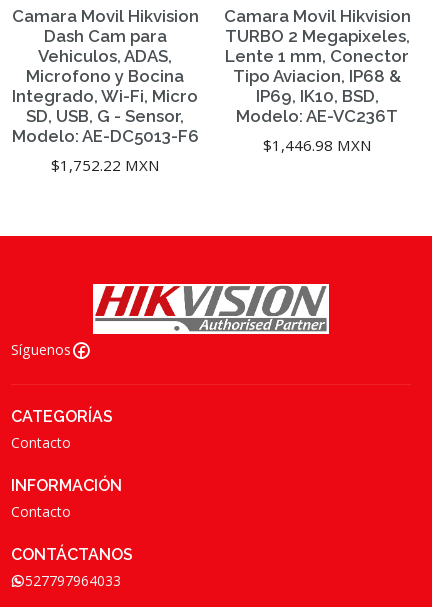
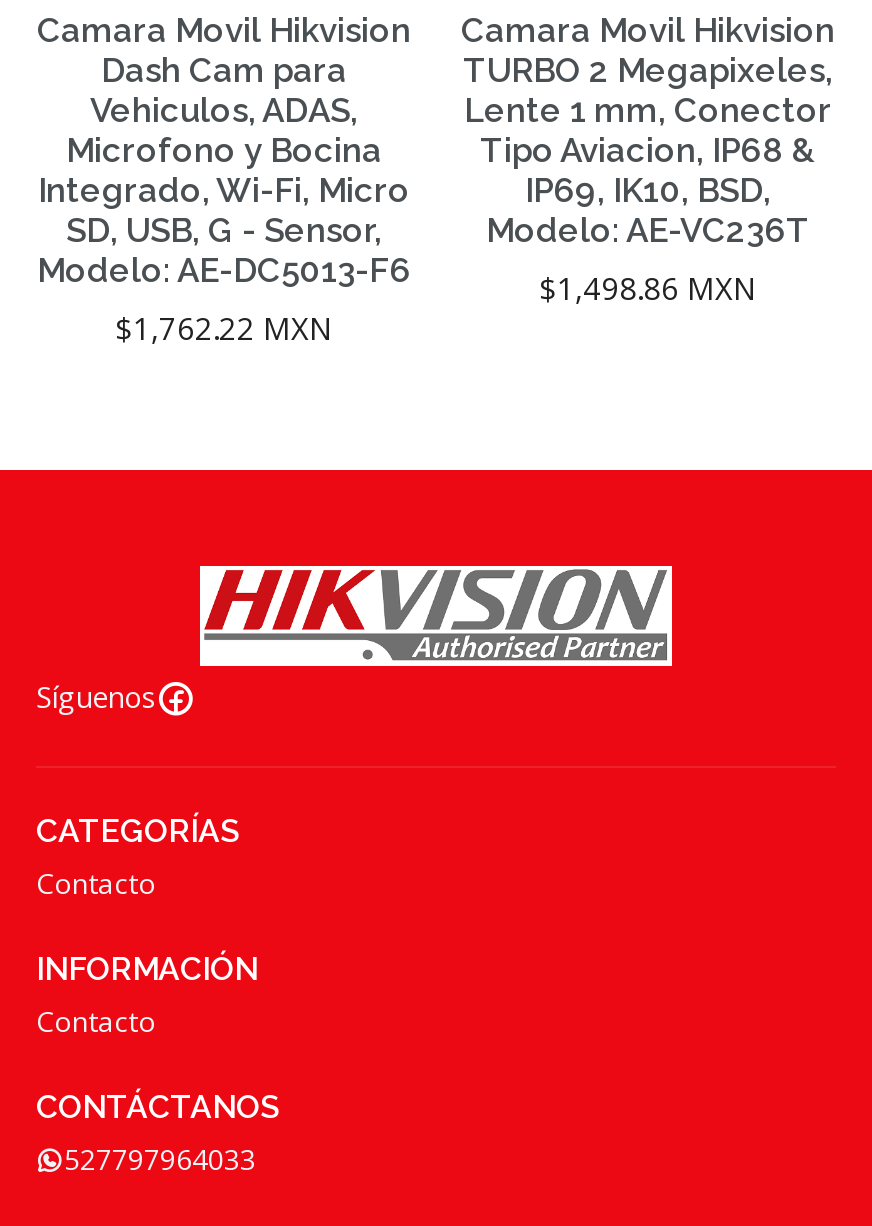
- $1,446.98 MXN
+ $1,498.86 MXN

- $1,752.22 MXN
+ $1,762.22 MXN
